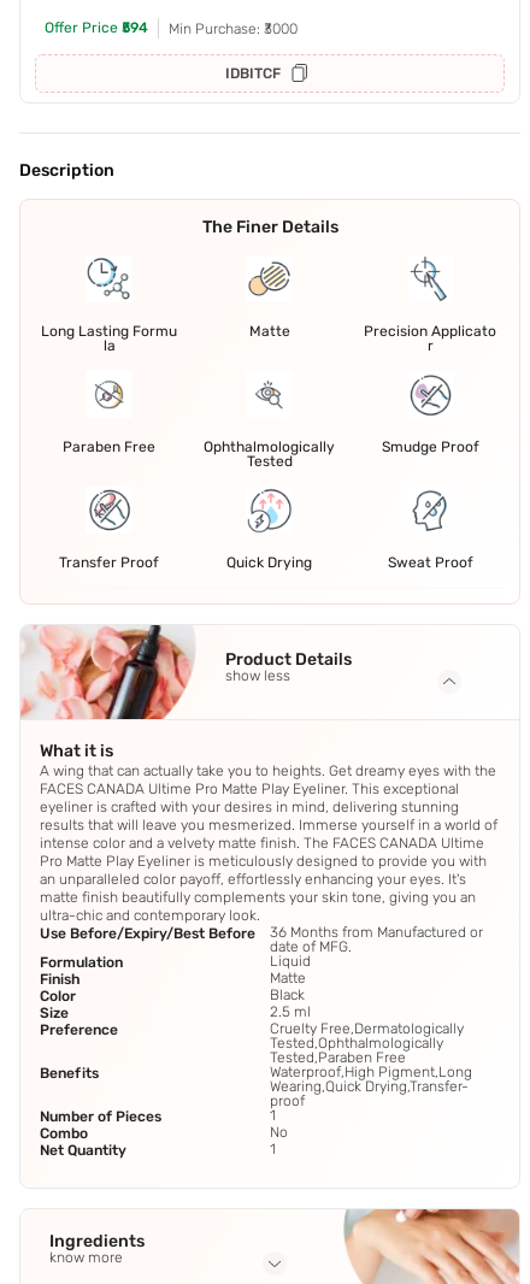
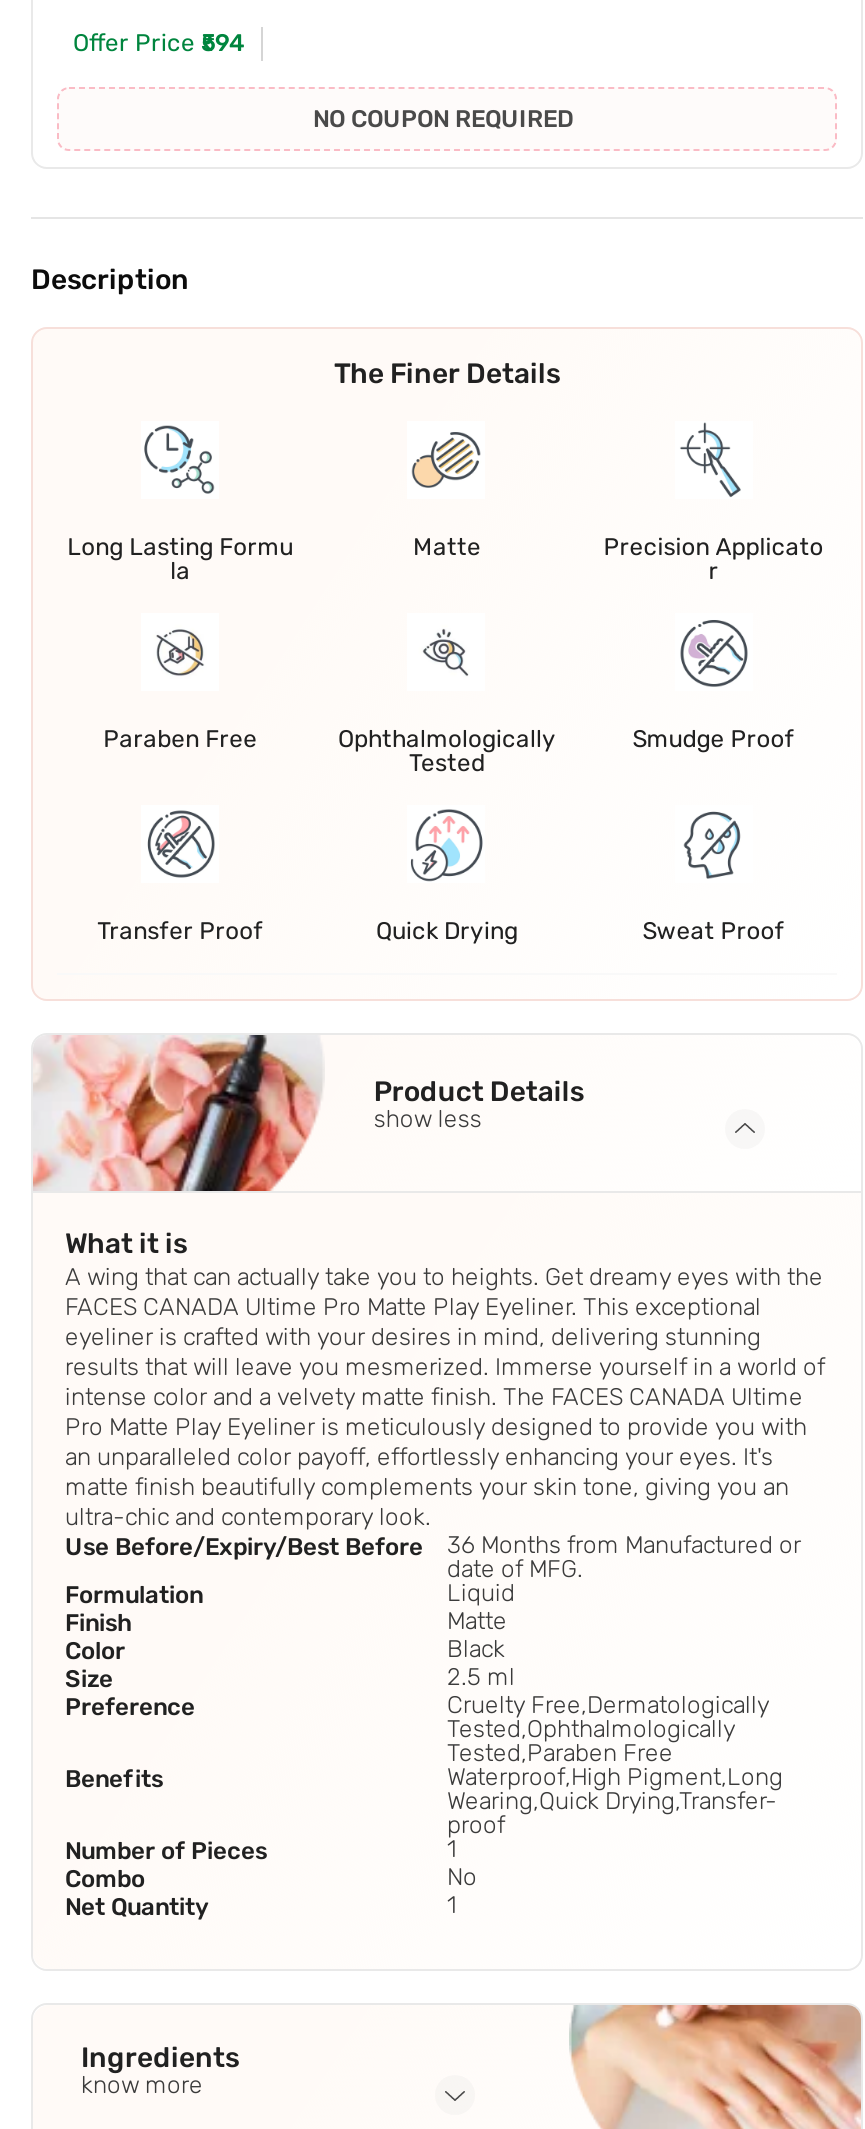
- Min Purchase: ₹3000
- IDBITCF
+ NO COUPON REQUIRED
